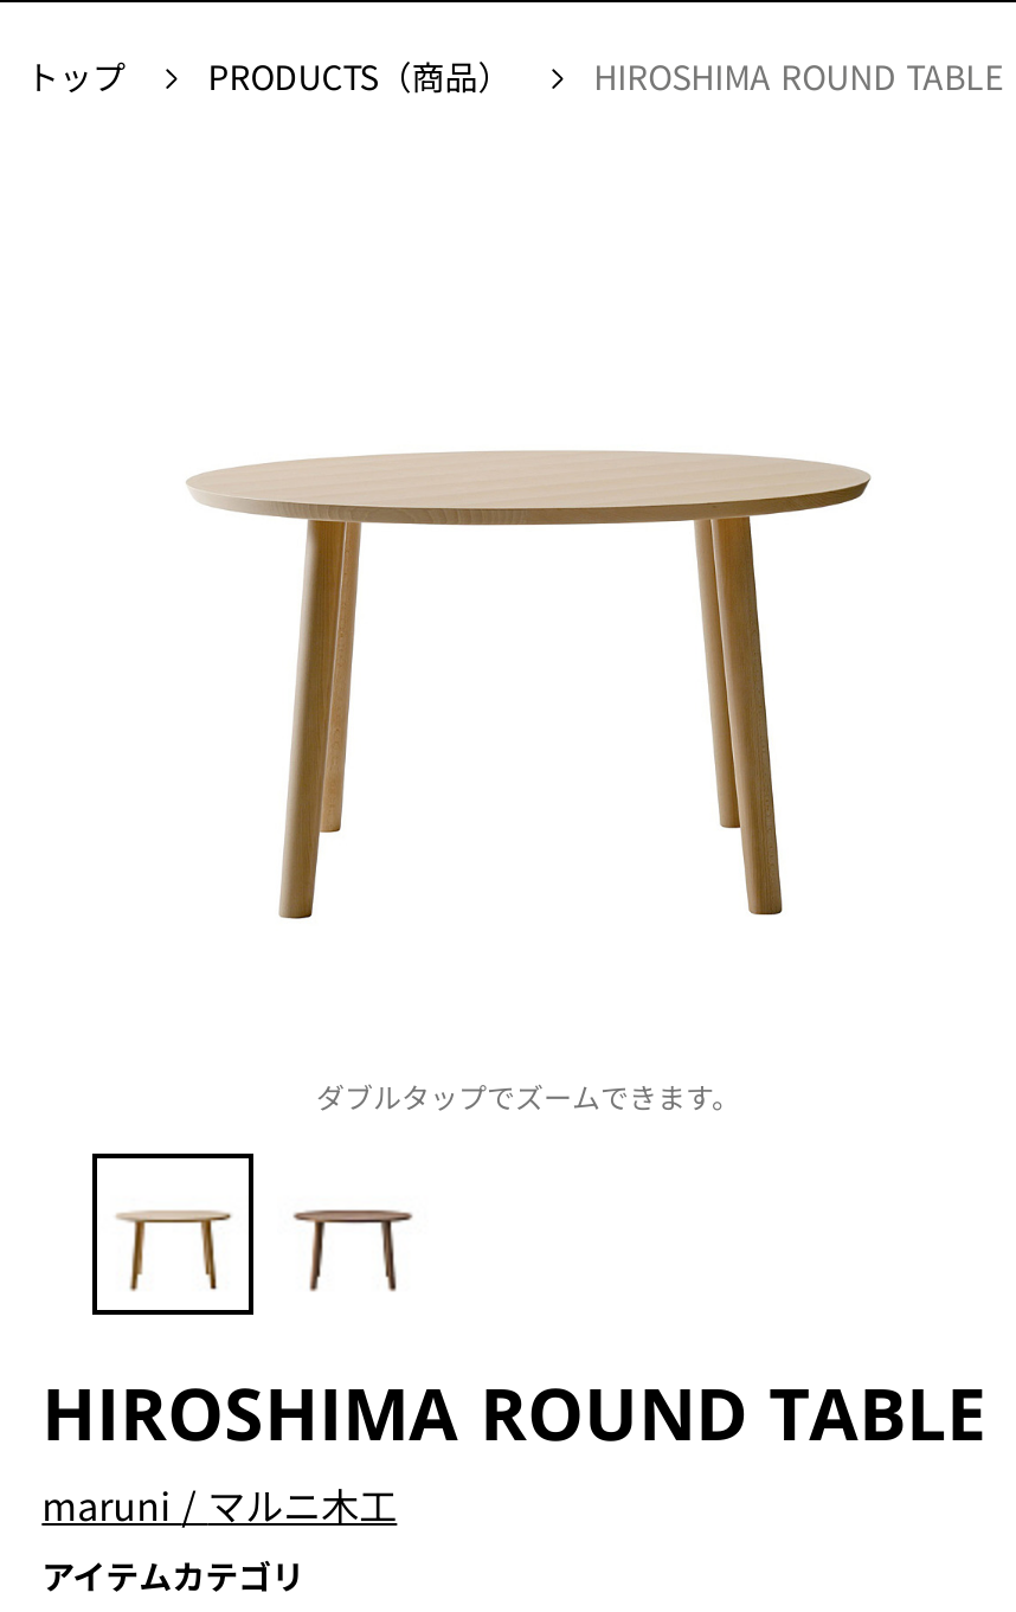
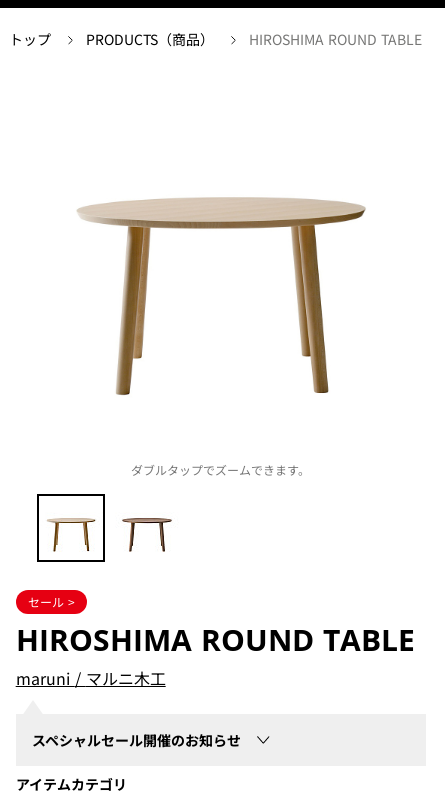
+ セール >

+ スペシャルセール開催のお知らせ
